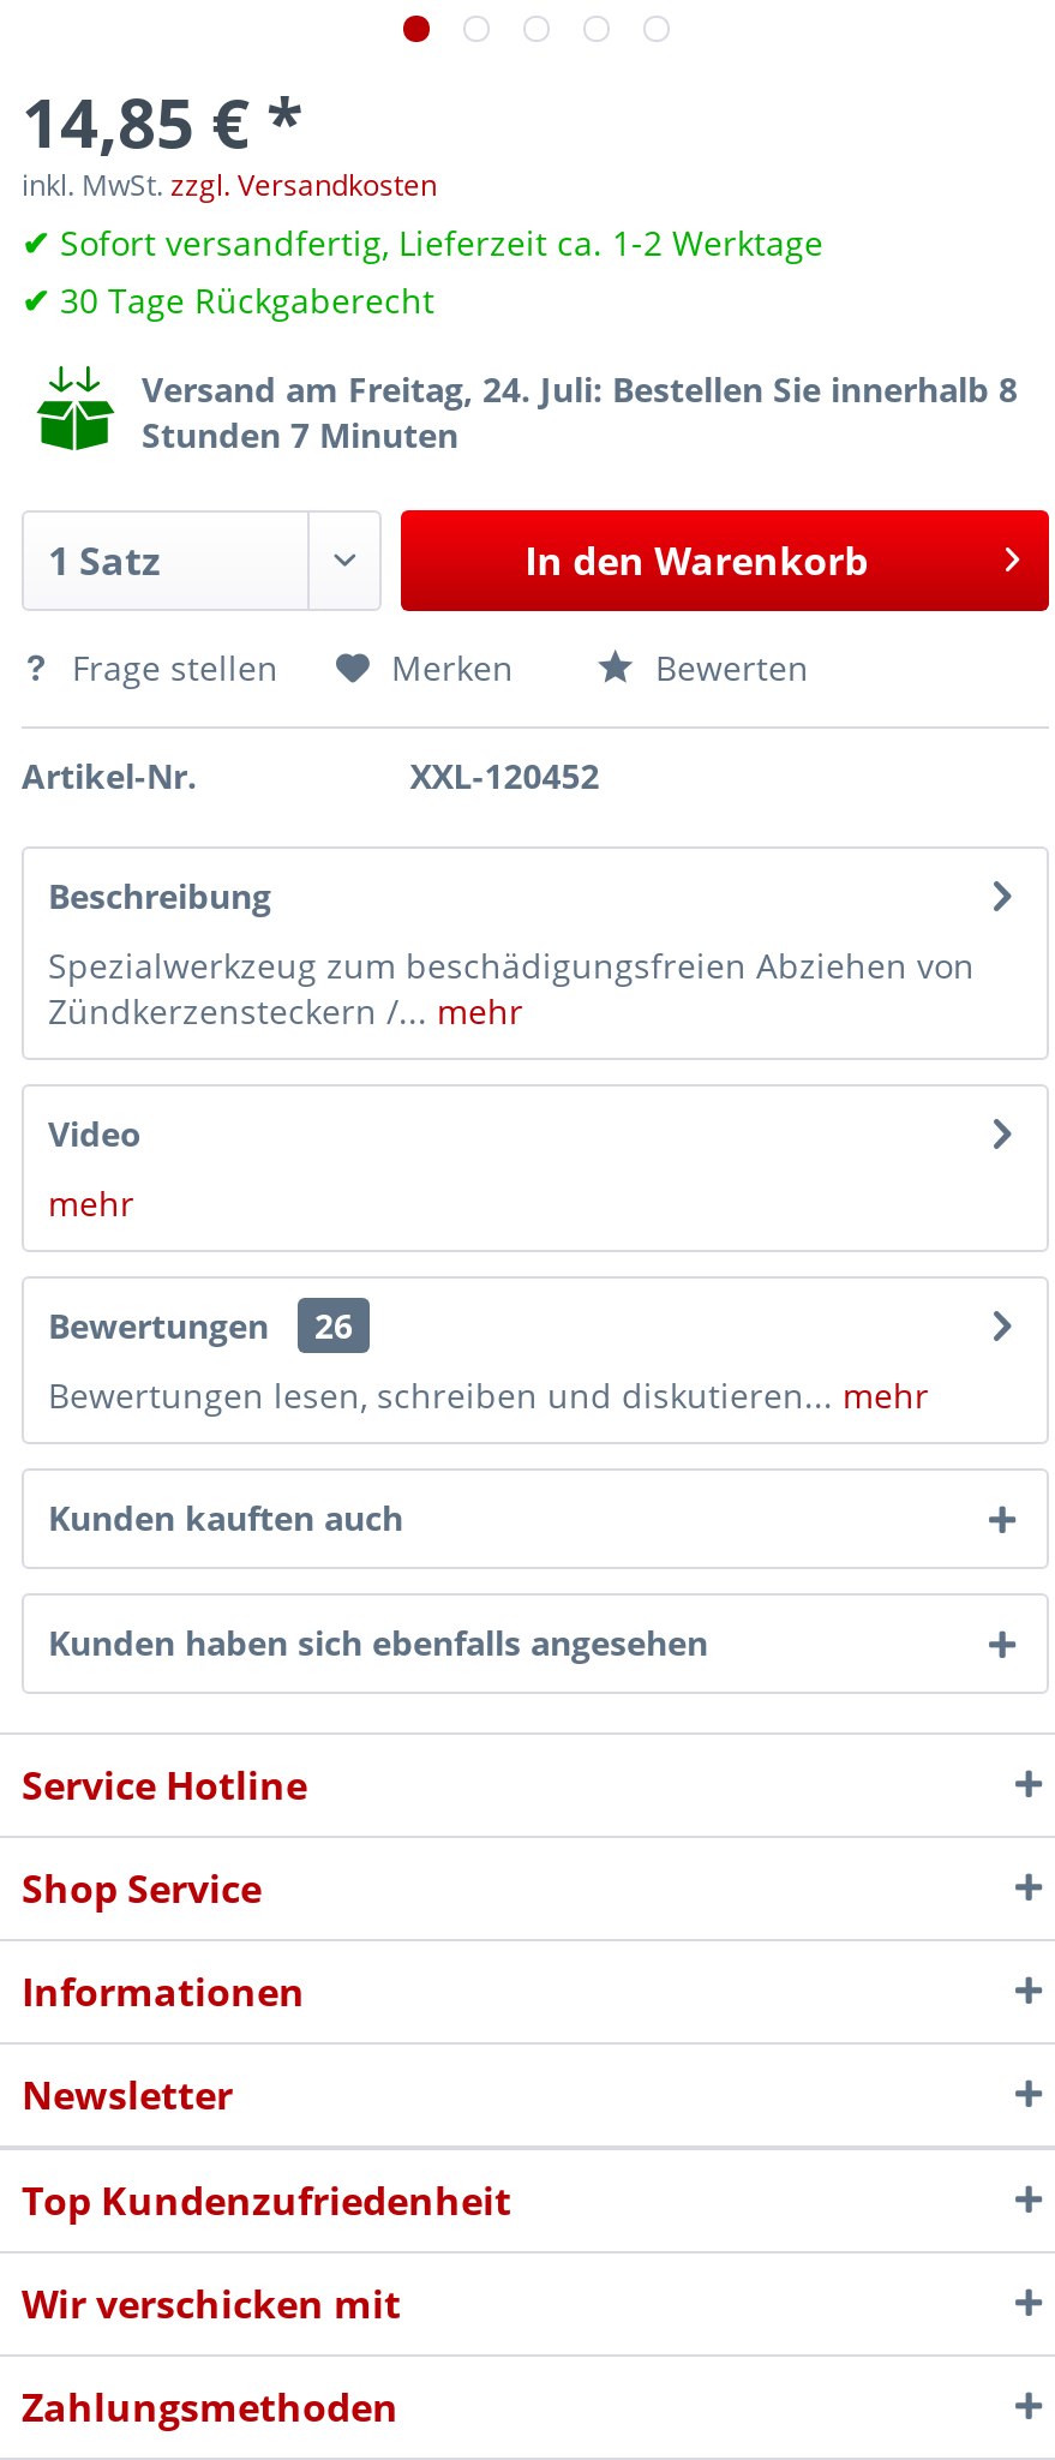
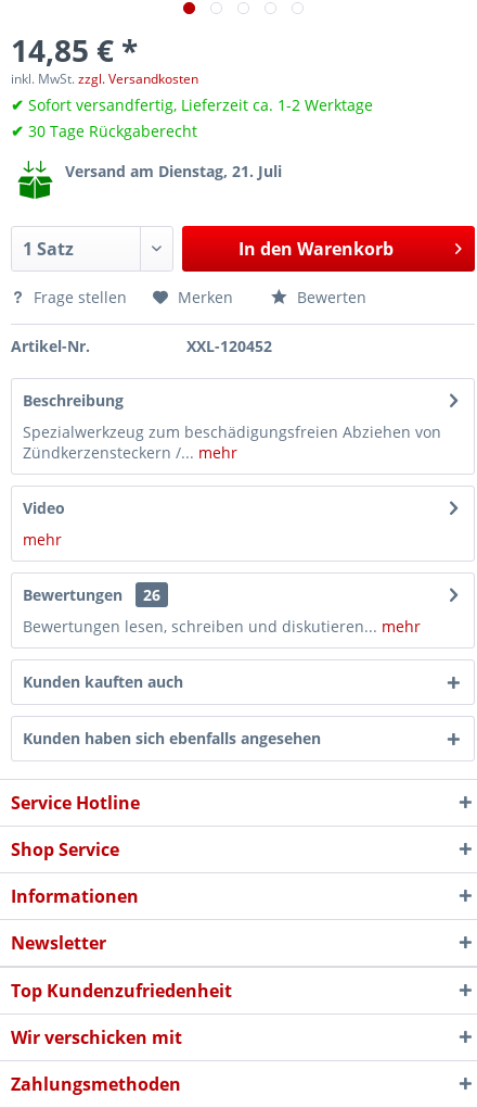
- Versand am Freitag, 24. Juli: Bestellen Sie innerhalb 8
- Stunden 7 Minuten
+ Versand am Dienstag, 21. Juli
